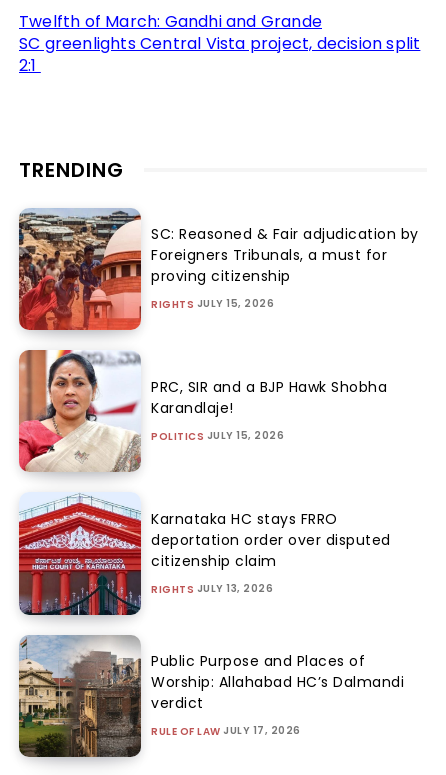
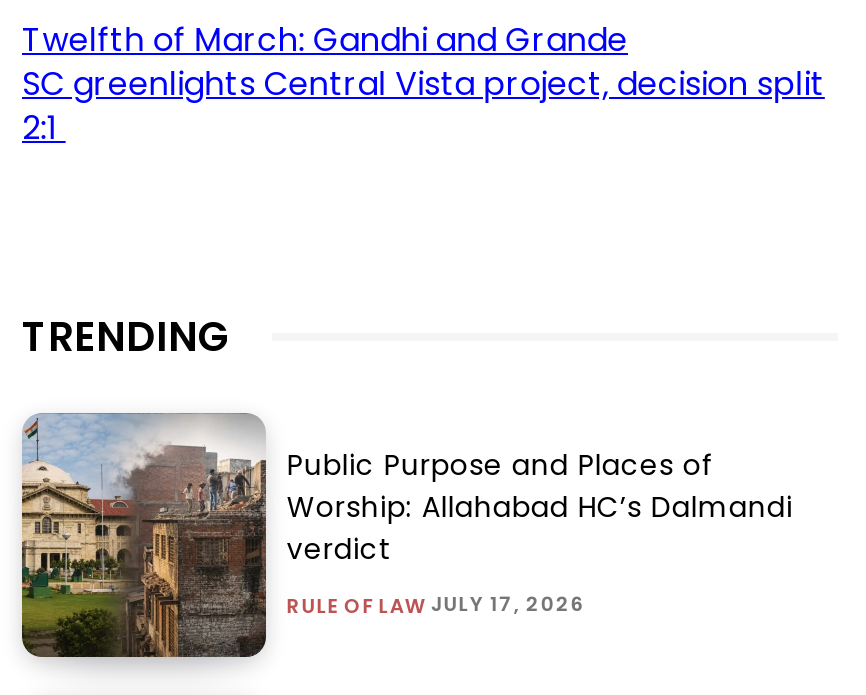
- [image]
- SC: Reasoned & Fair adjudication by
- Foreigners Tribunals, a must for
- proving citizenship
- RIGHTS JULY 15, 2026

- [image]
- PRC, SIR and a BJP Hawk Shobha
- Karandlaje!
- POLITICS JULY 15, 2026

- [image]
- Karnataka HC stays FRRO
- deportation order over disputed
- citizenship claim
- RIGHTS JULY 13, 2026
